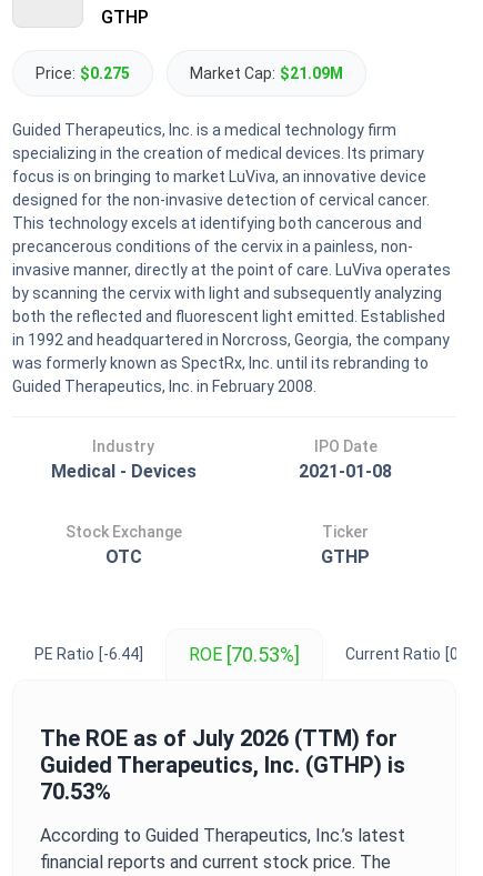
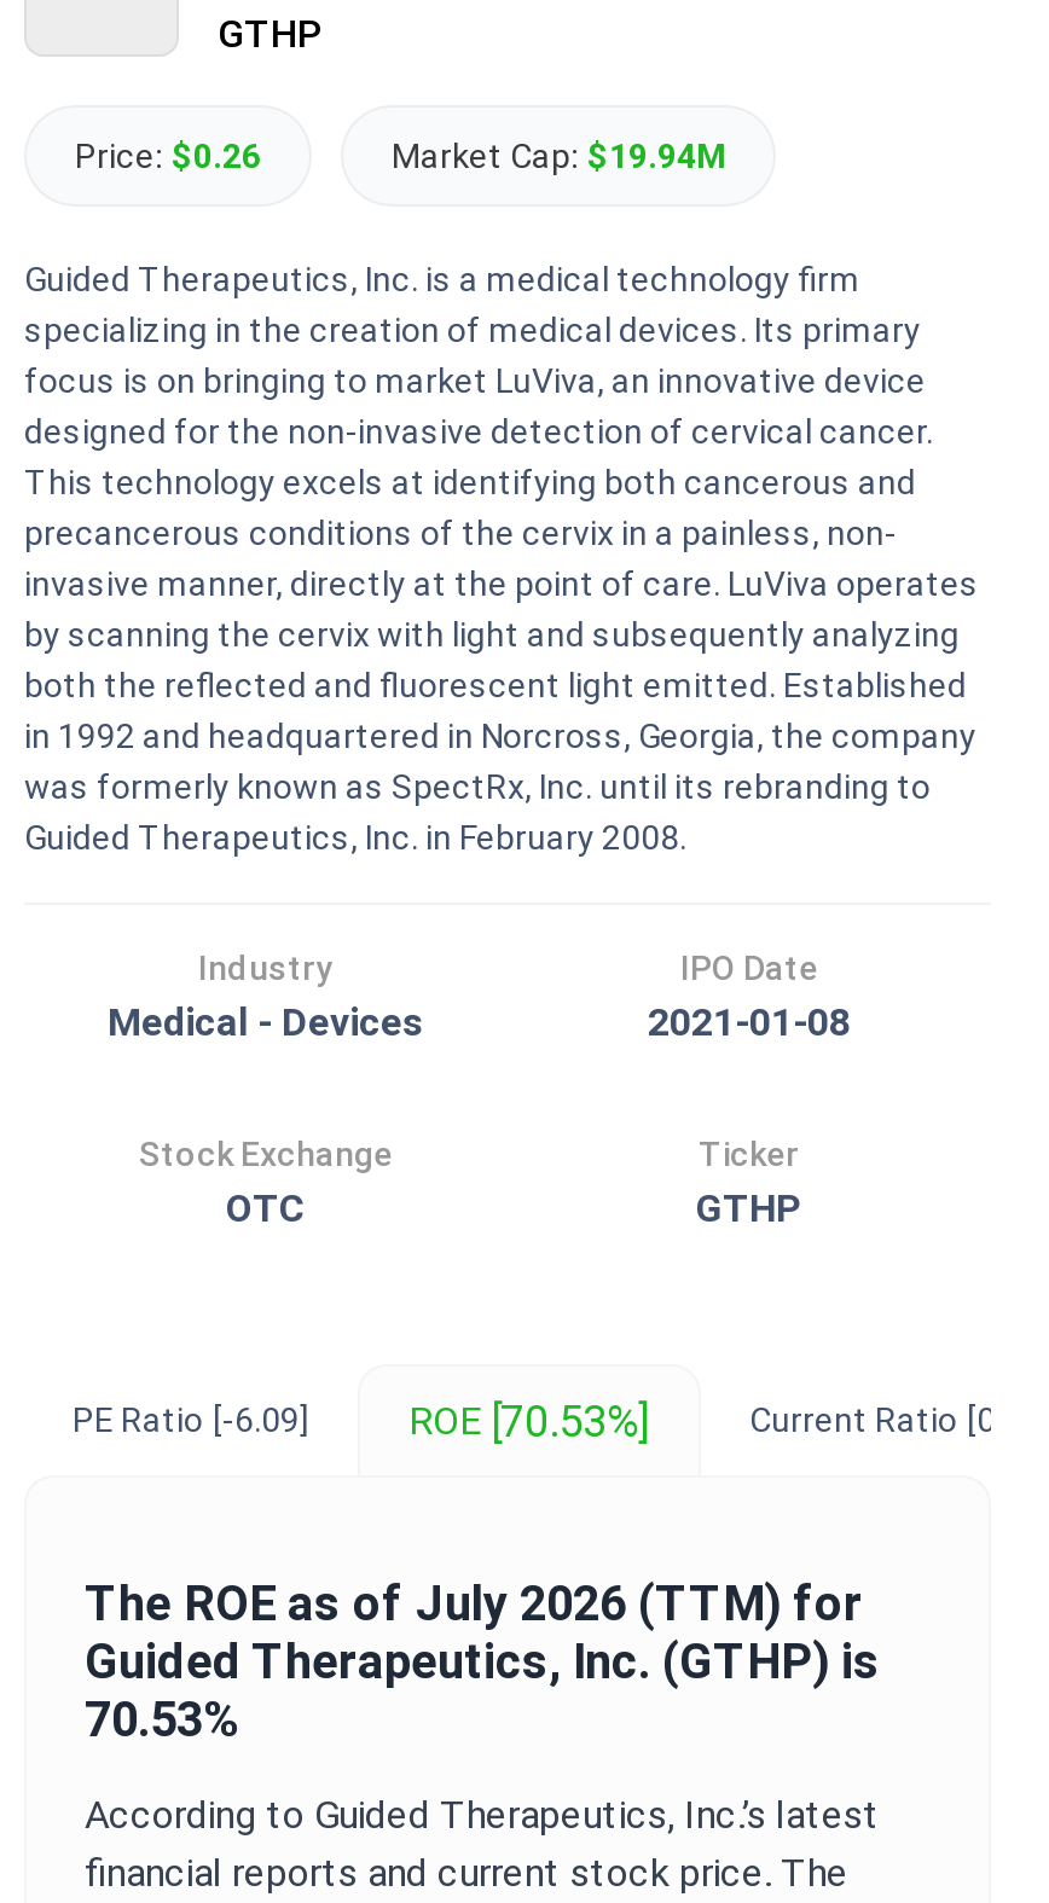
- Price: $0.275
+ Price: $0.26

- Market Cap: $21.09M
+ Market Cap: $19.94M

- PE Ratio [-6.44]
+ PE Ratio [-6.09]
